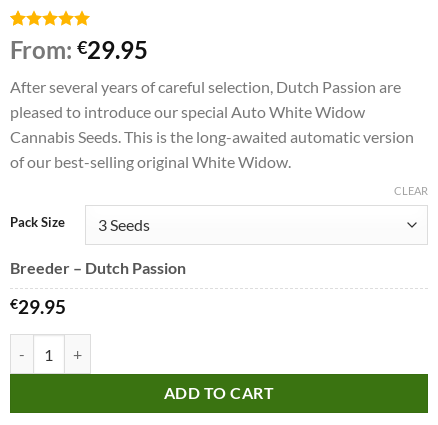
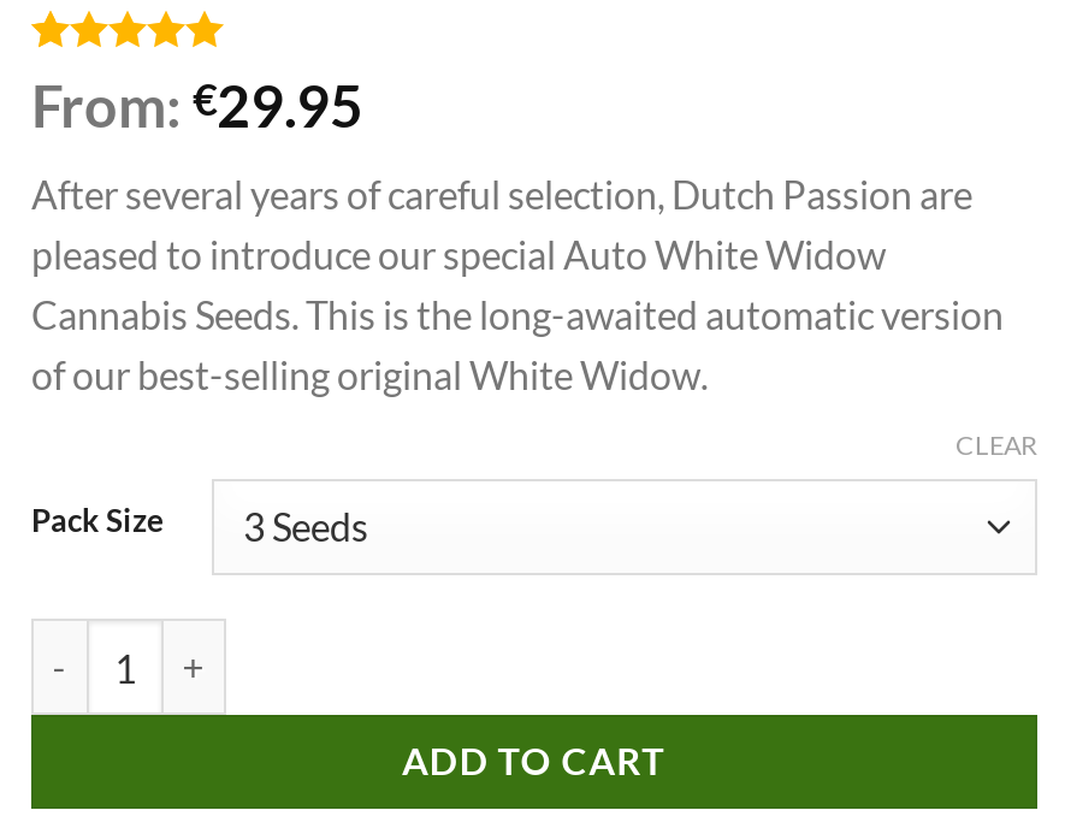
- Breeder – Dutch Passion
- €29.95
